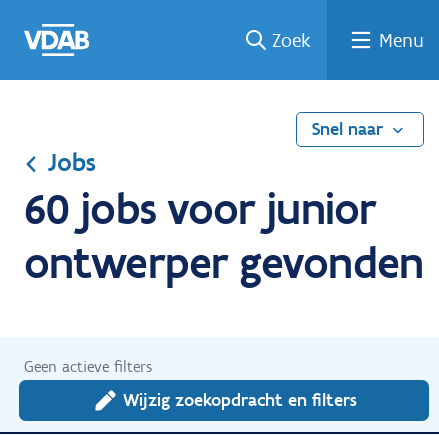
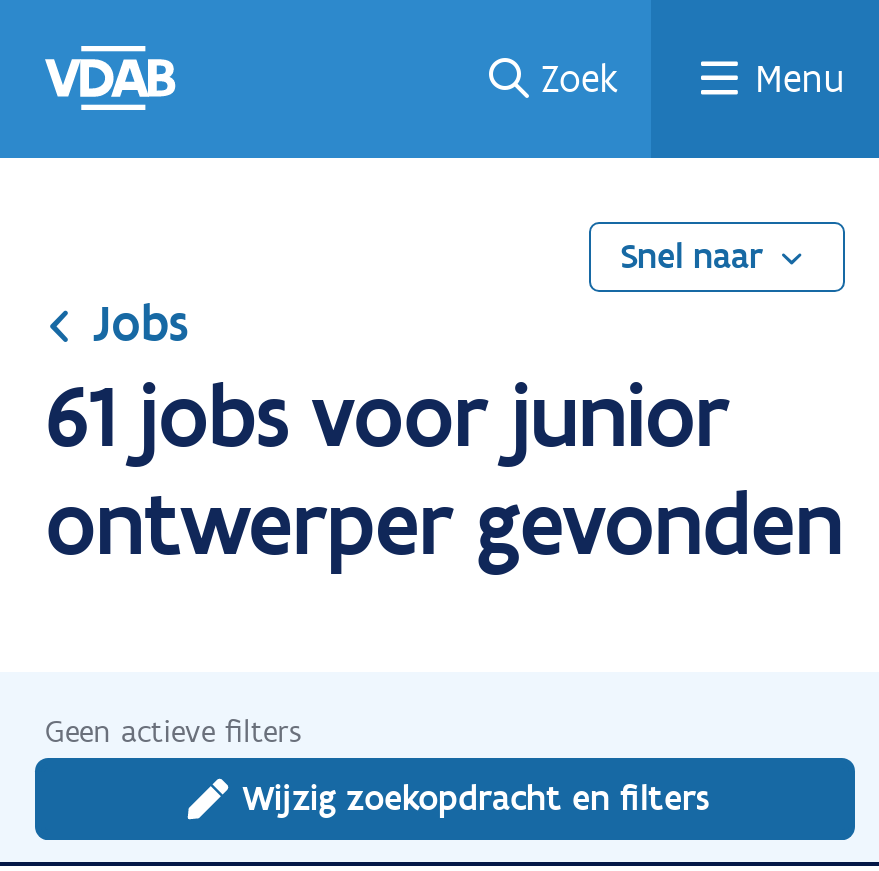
- 60 jobs voor junior
+ 61 jobs voor junior
